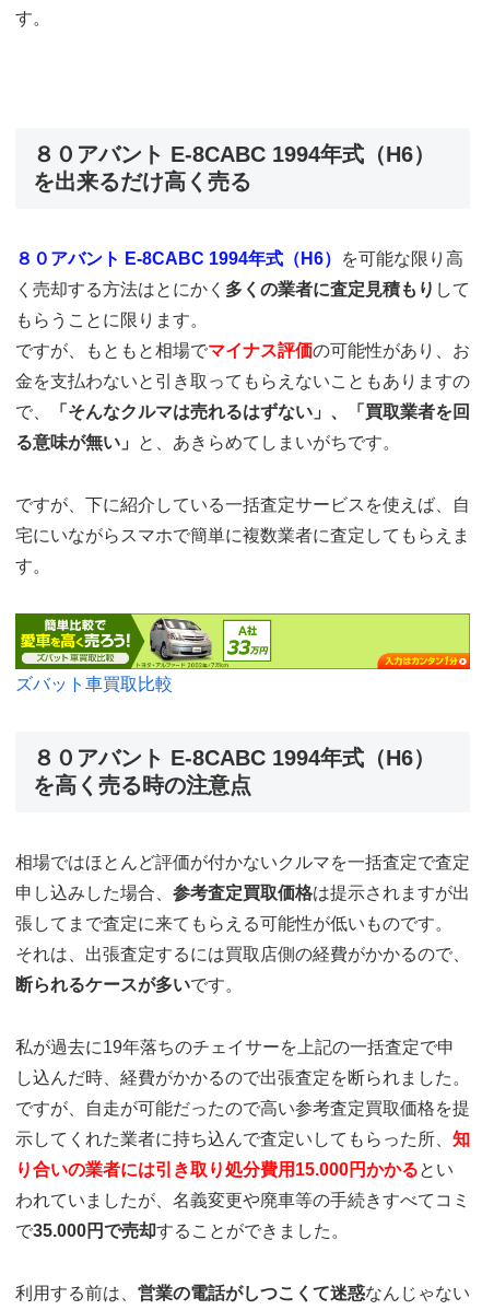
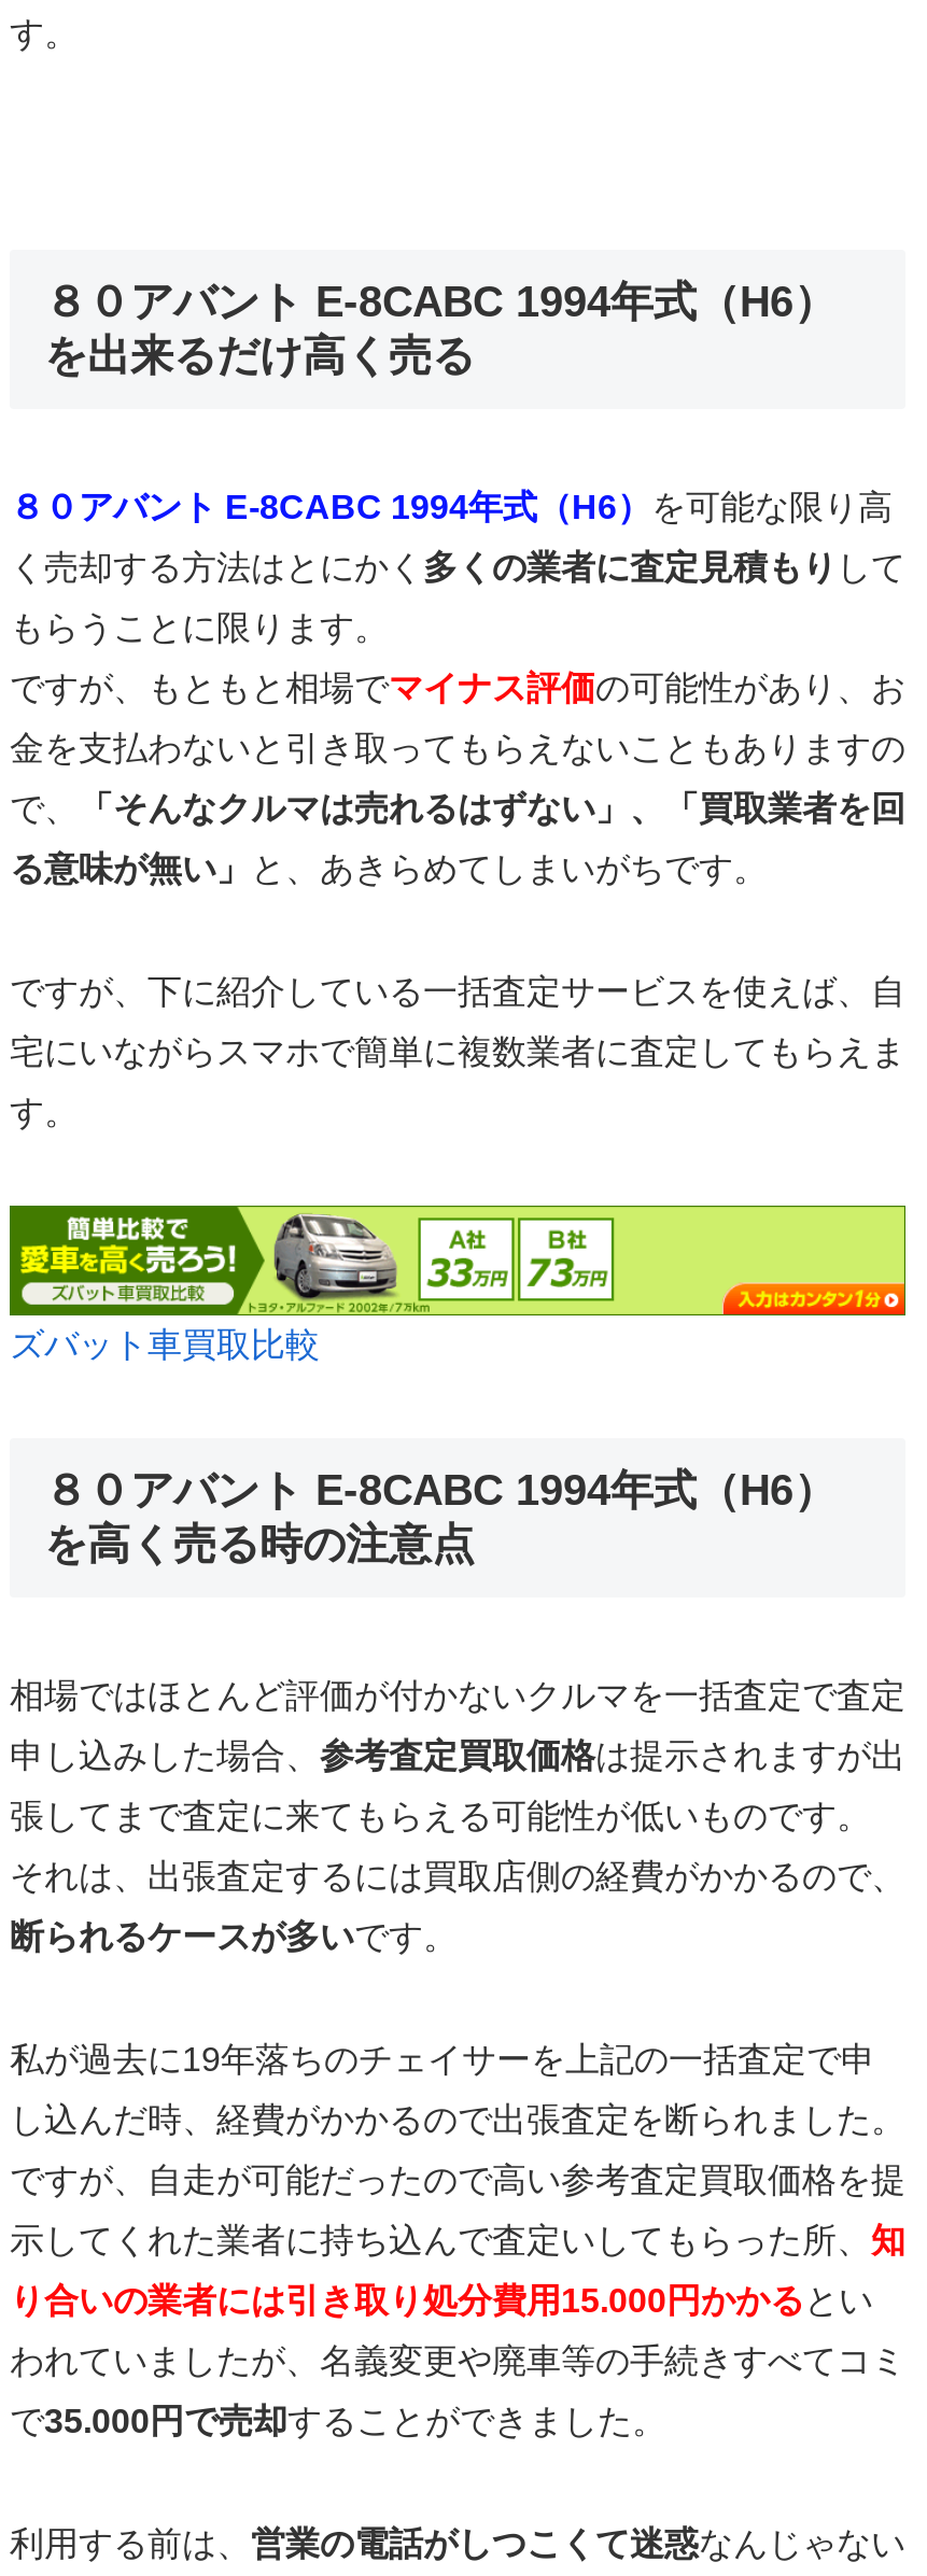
+ [image]
